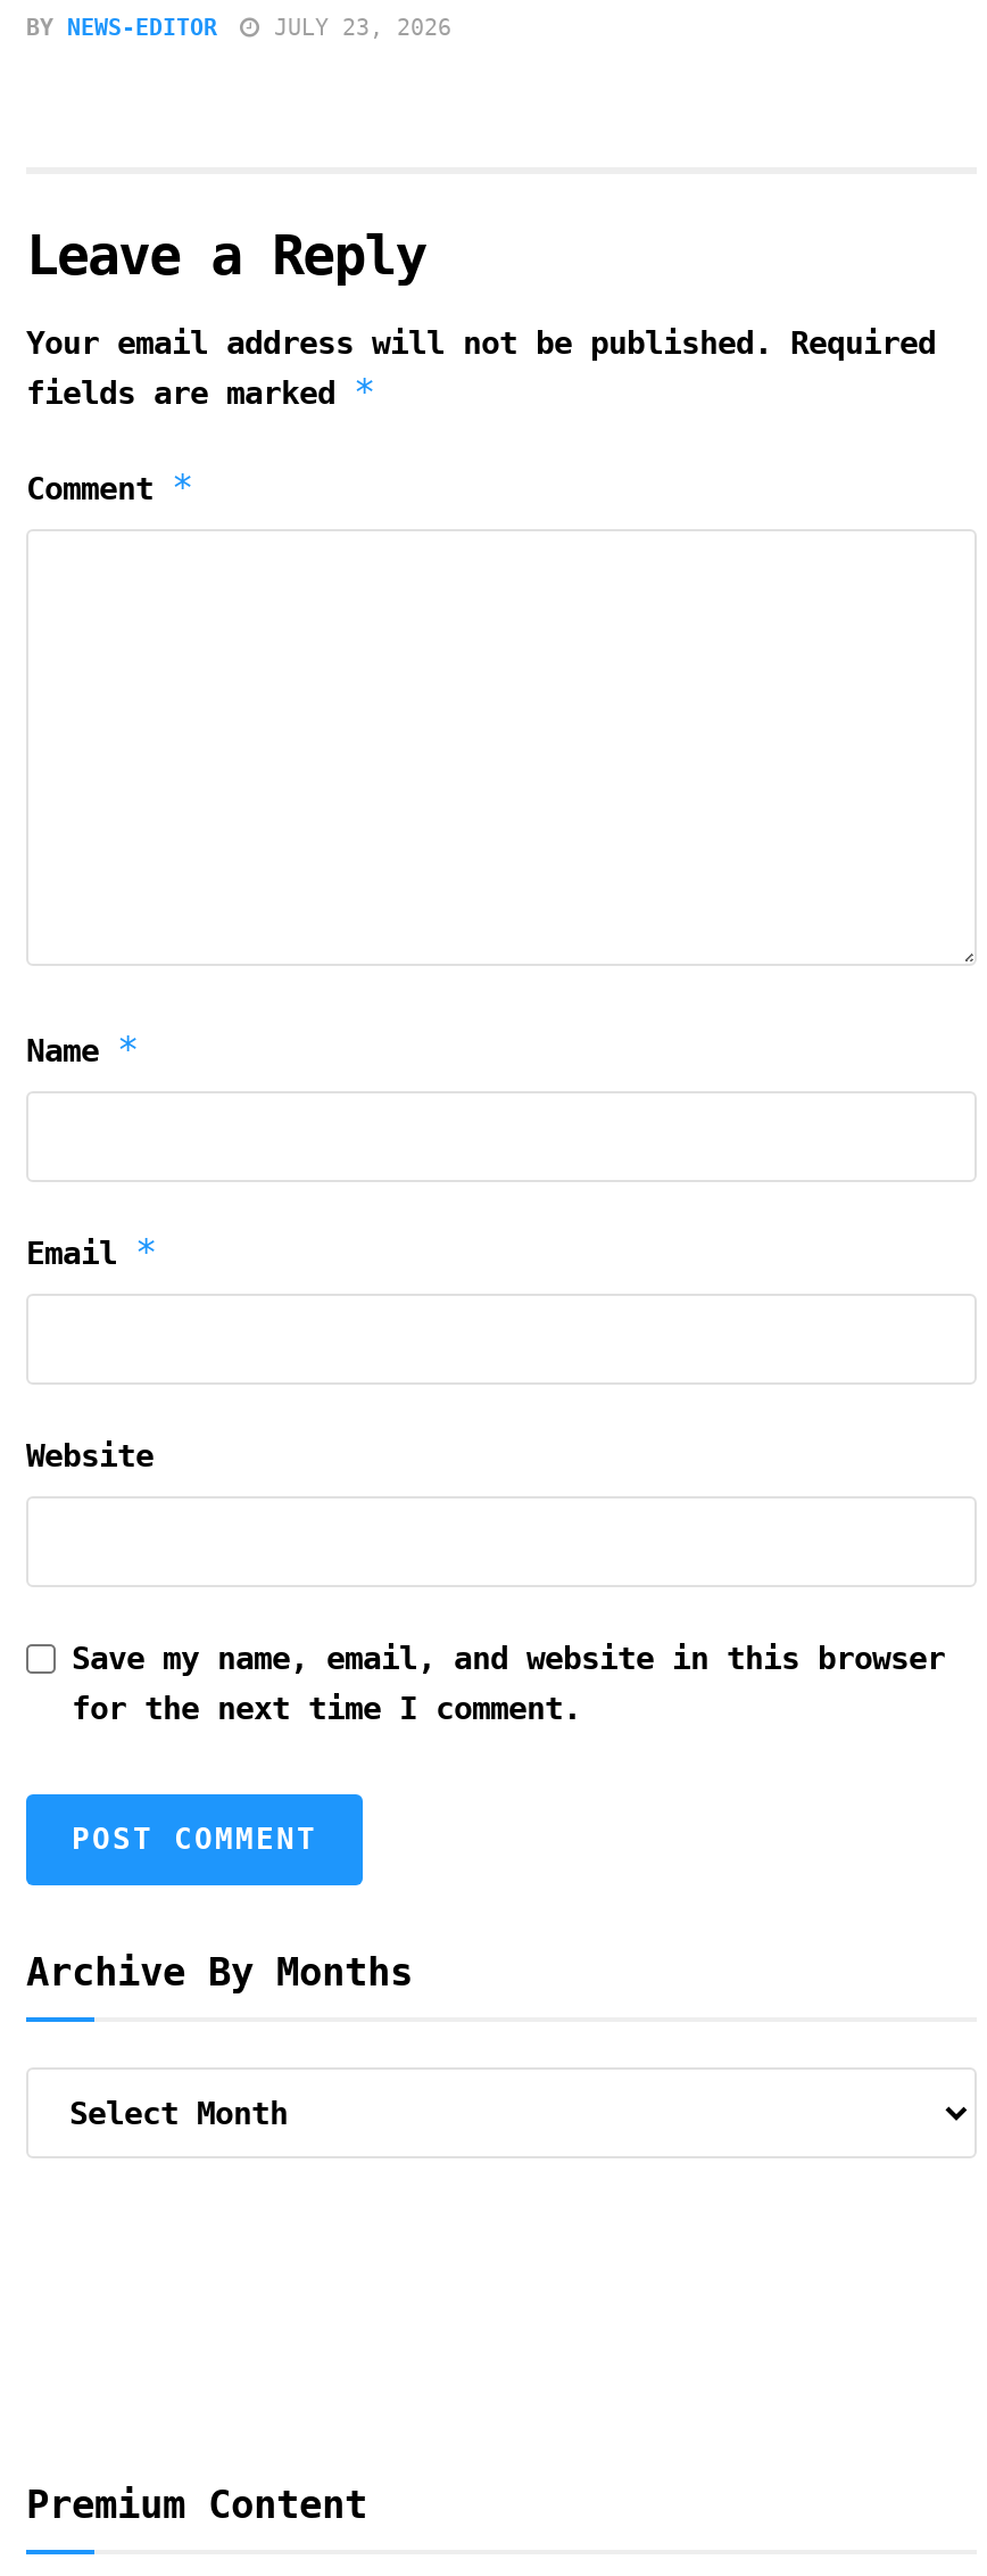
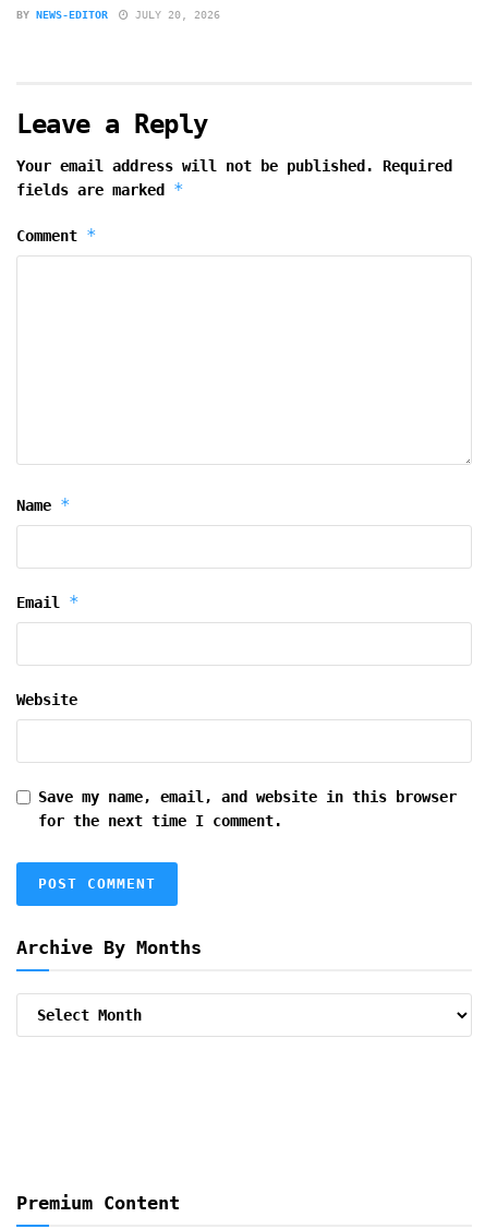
- BY NEWS-EDITOR JULY 23, 2026
+ BY NEWS-EDITOR JULY 20, 2026
